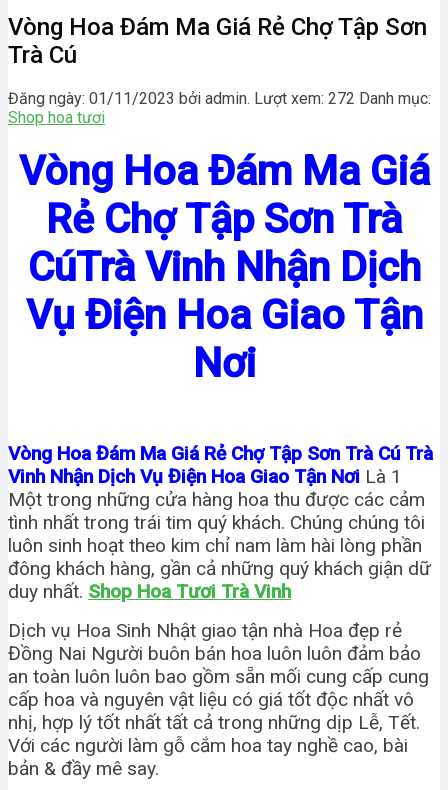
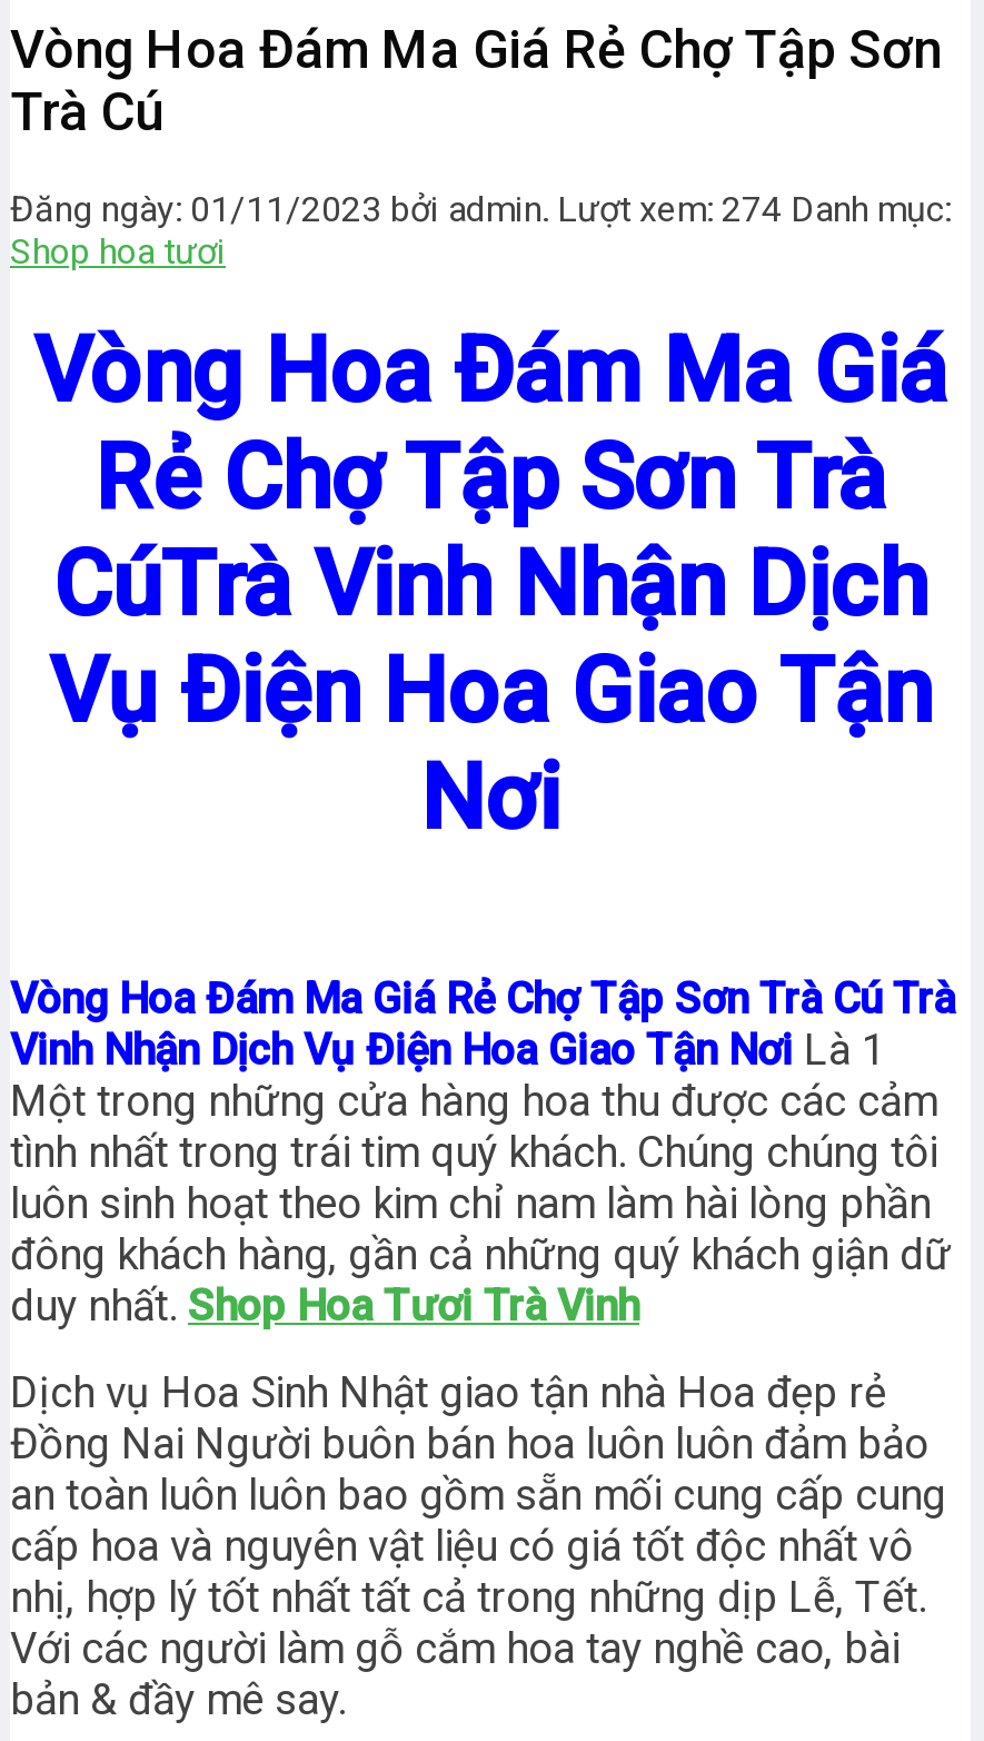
- Đăng ngày: 01/11/2023 bởi admin. Lượt xem: 272 Danh mục:
+ Đăng ngày: 01/11/2023 bởi admin. Lượt xem: 274 Danh mục:
